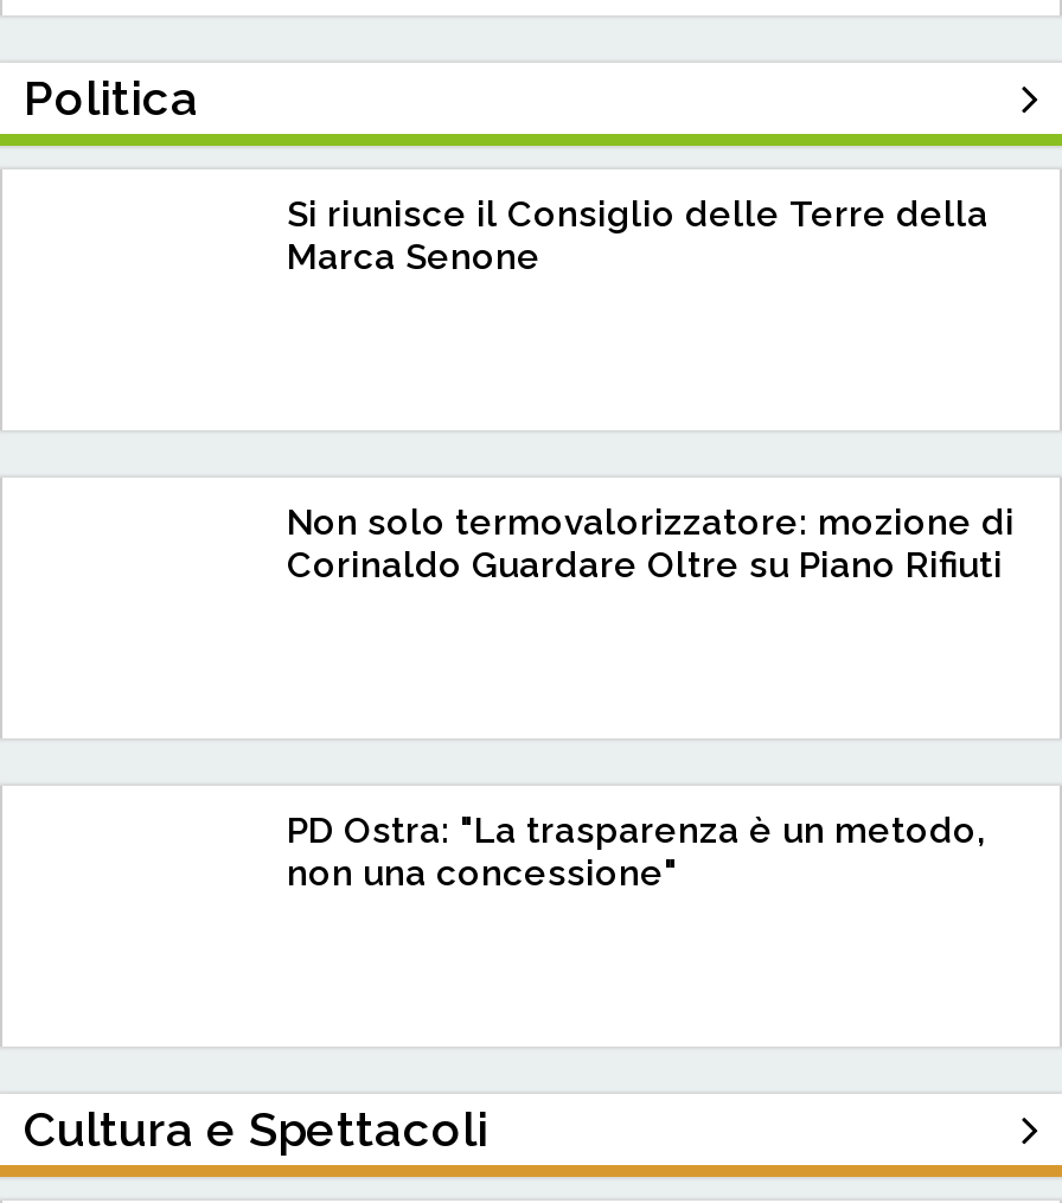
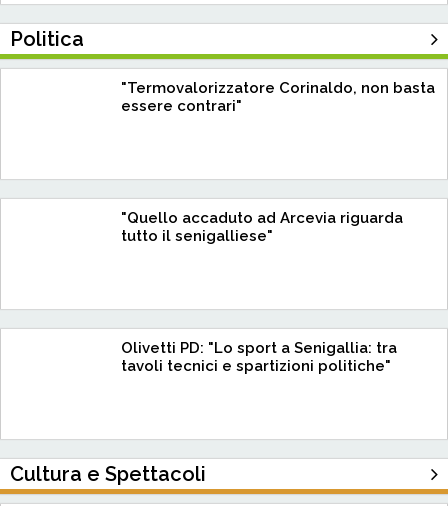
- Si riunisce il Consiglio delle Terre della
- Marca Senone
+ "Termovalorizzatore Corinaldo, non basta
+ essere contrari"

- Non solo termovalorizzatore: mozione di
- Corinaldo Guardare Oltre su Piano Rifiuti
+ "Quello accaduto ad Arcevia riguarda
+ tutto il senigalliese"

- PD Ostra: "La trasparenza è un metodo,
- non una concessione"
+ Olivetti PD: "Lo sport a Senigallia: tra
+ tavoli tecnici e spartizioni politiche"
